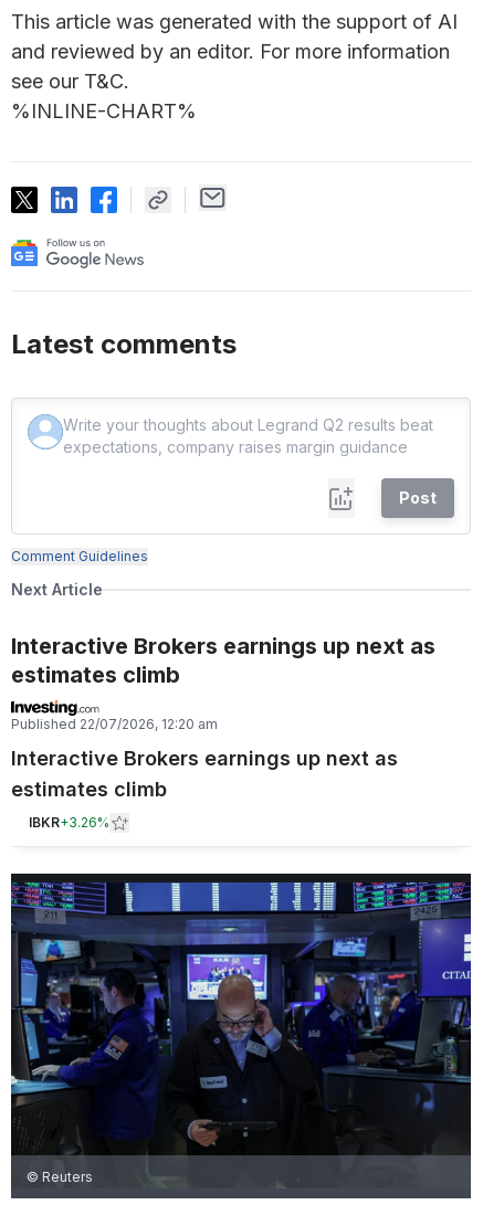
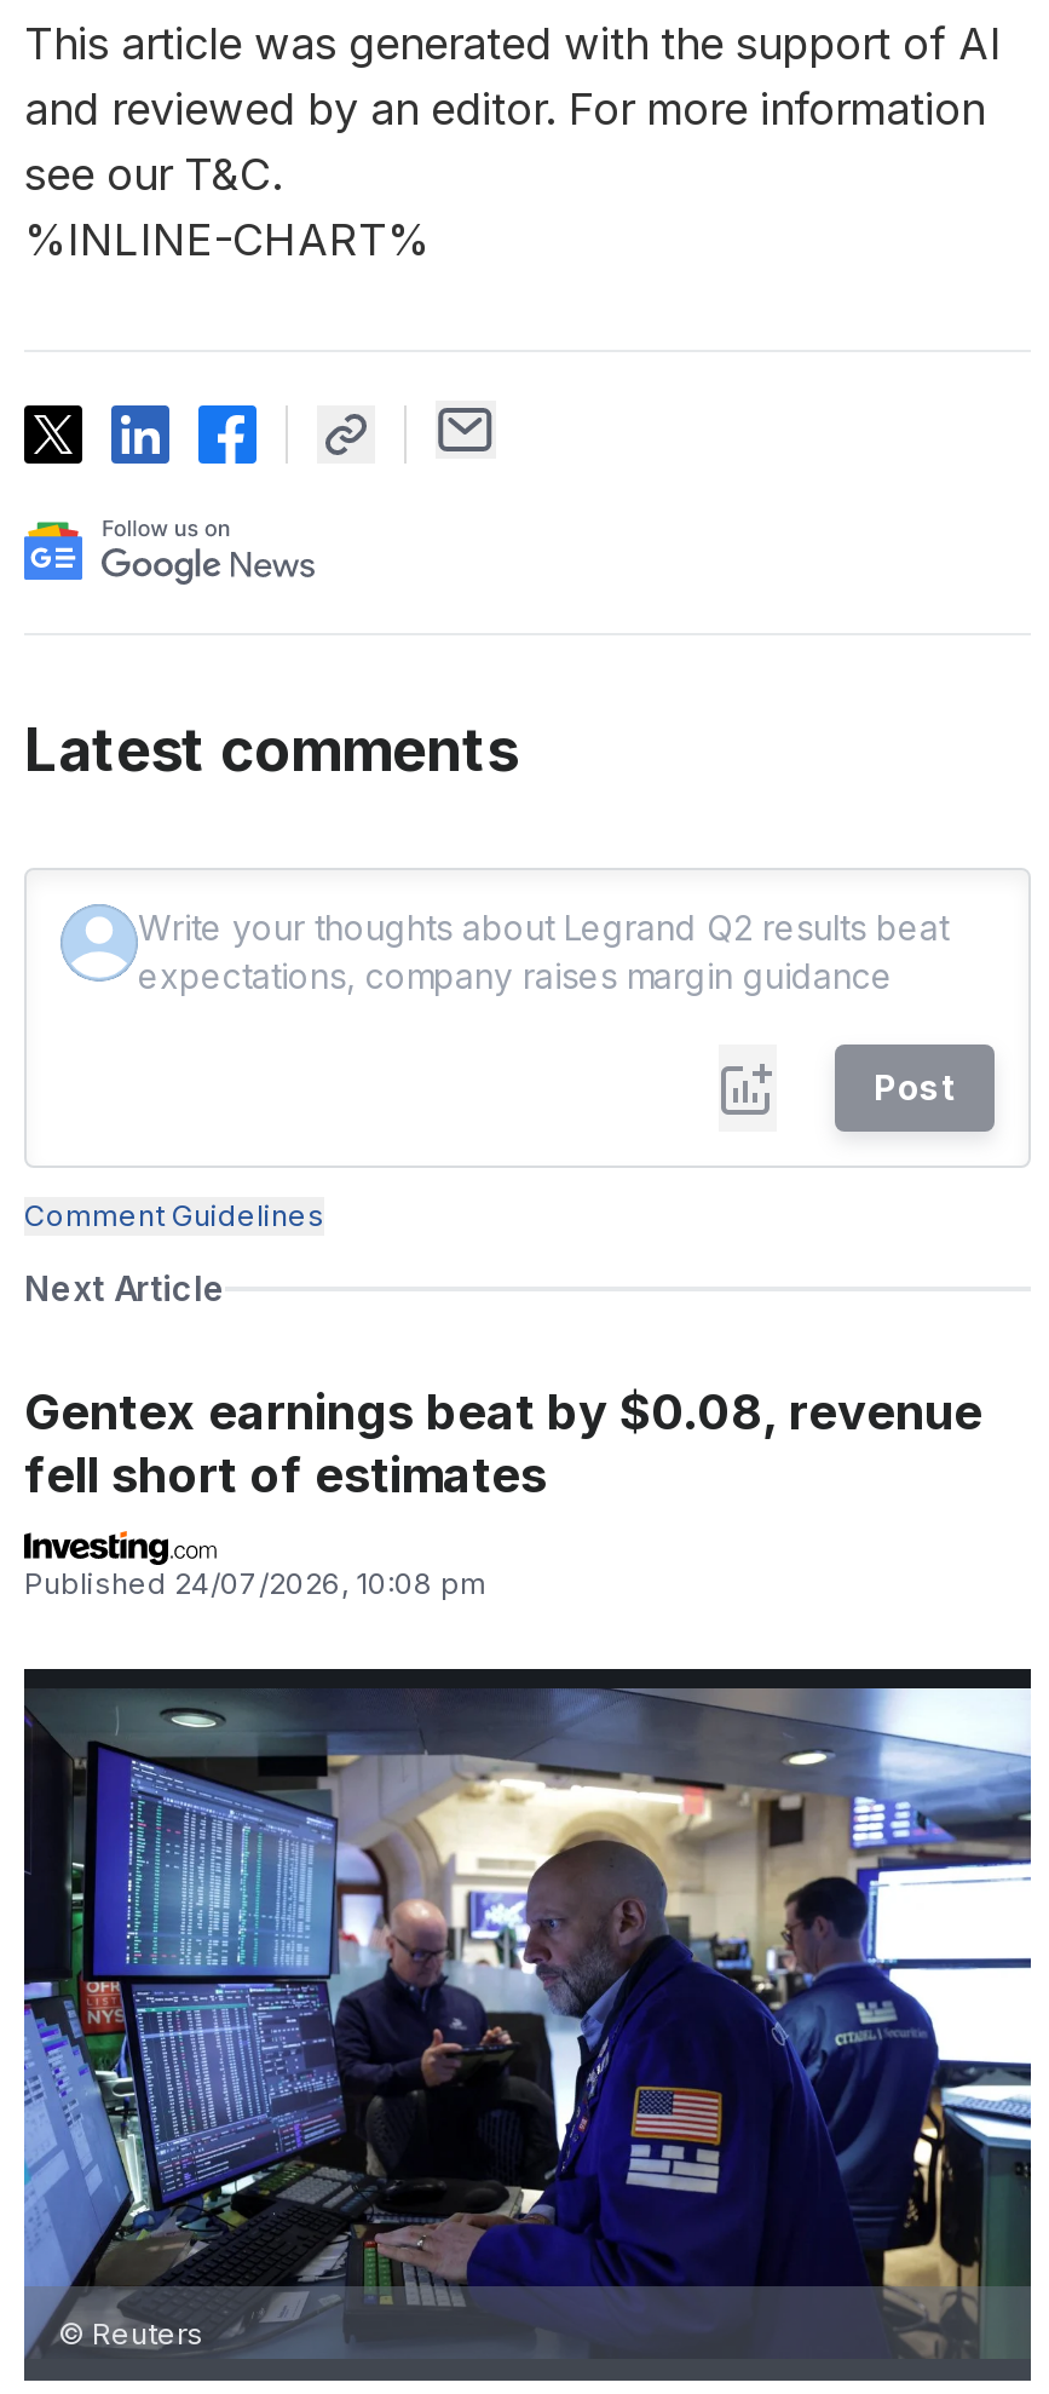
- Interactive Brokers earnings up next as
- estimates climb
- Published 22/07/2026, 12:20 am
- Interactive Brokers earnings up next as
- estimates climb
- IBKR+3.26%
+ Gentex earnings beat by $0.08, revenue
+ fell short of estimates
+ Published 24/07/2026, 10:08 pm

- [image]
+ [image]
